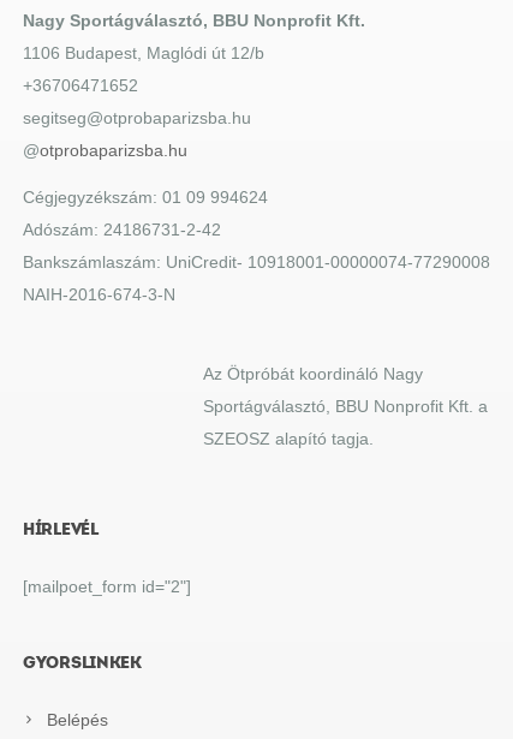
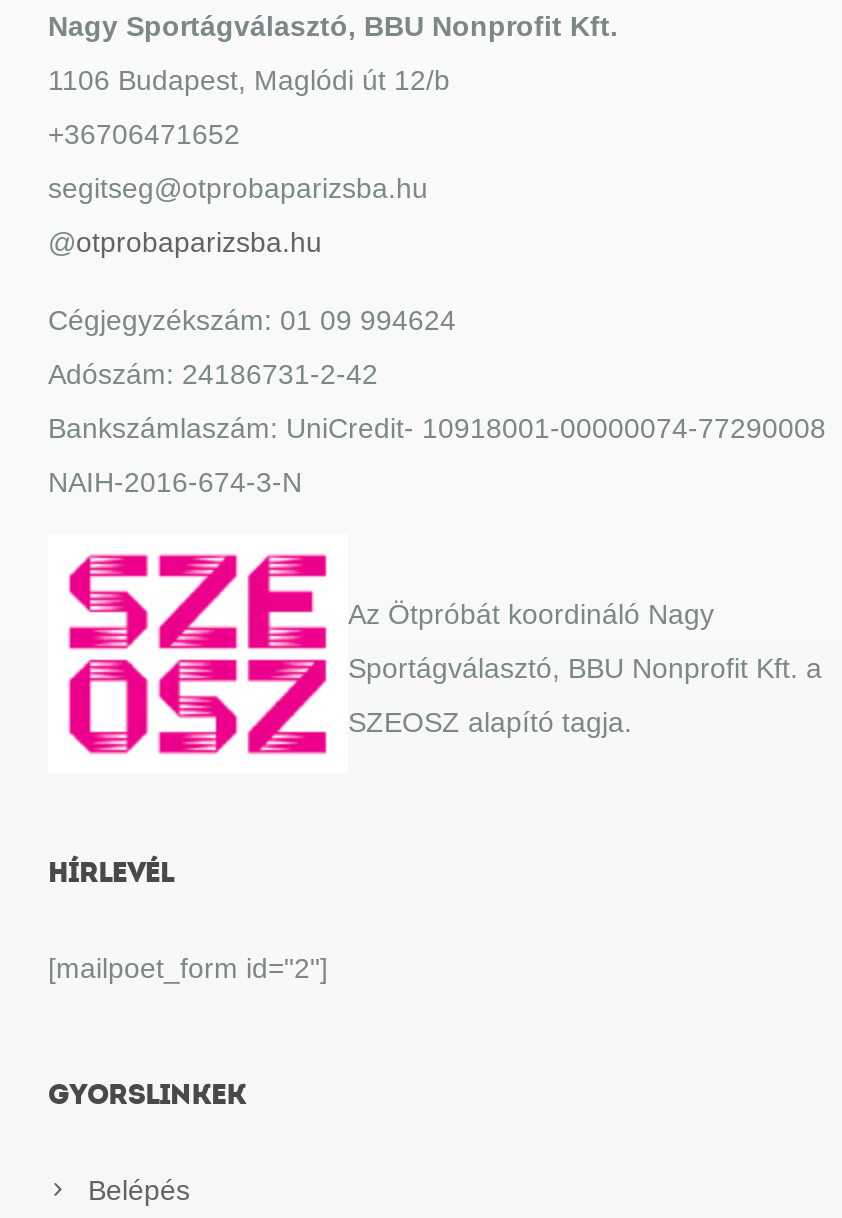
+ [image]
